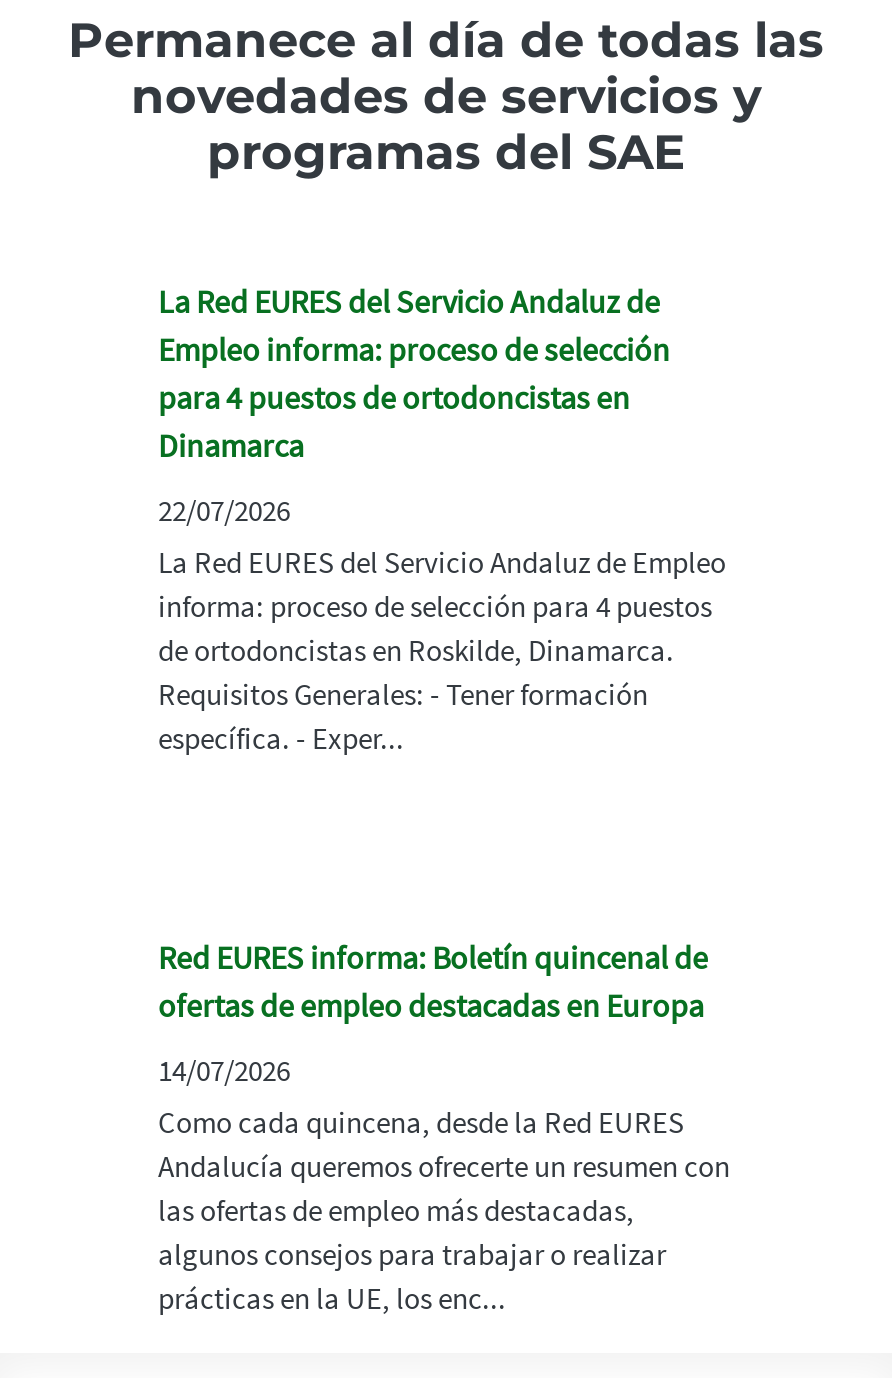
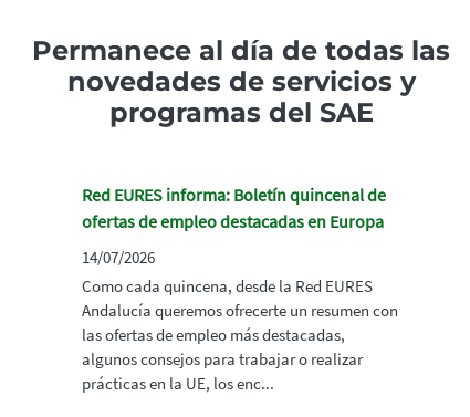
- La Red EURES del Servicio Andaluz de
- Empleo informa: proceso de selección
- para 4 puestos de ortodoncistas en
- Dinamarca
- 22/07/2026
- La Red EURES del Servicio Andaluz de Empleo
- informa: proceso de selección para 4 puestos
- de ortodoncistas en Roskilde, Dinamarca.
- Requisitos Generales: - Tener formación
- específica. - Exper...
